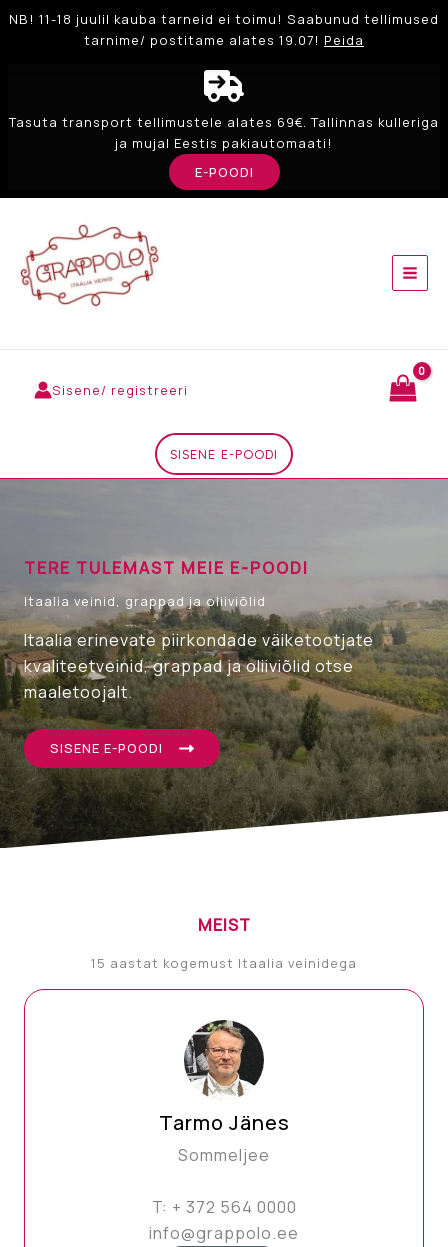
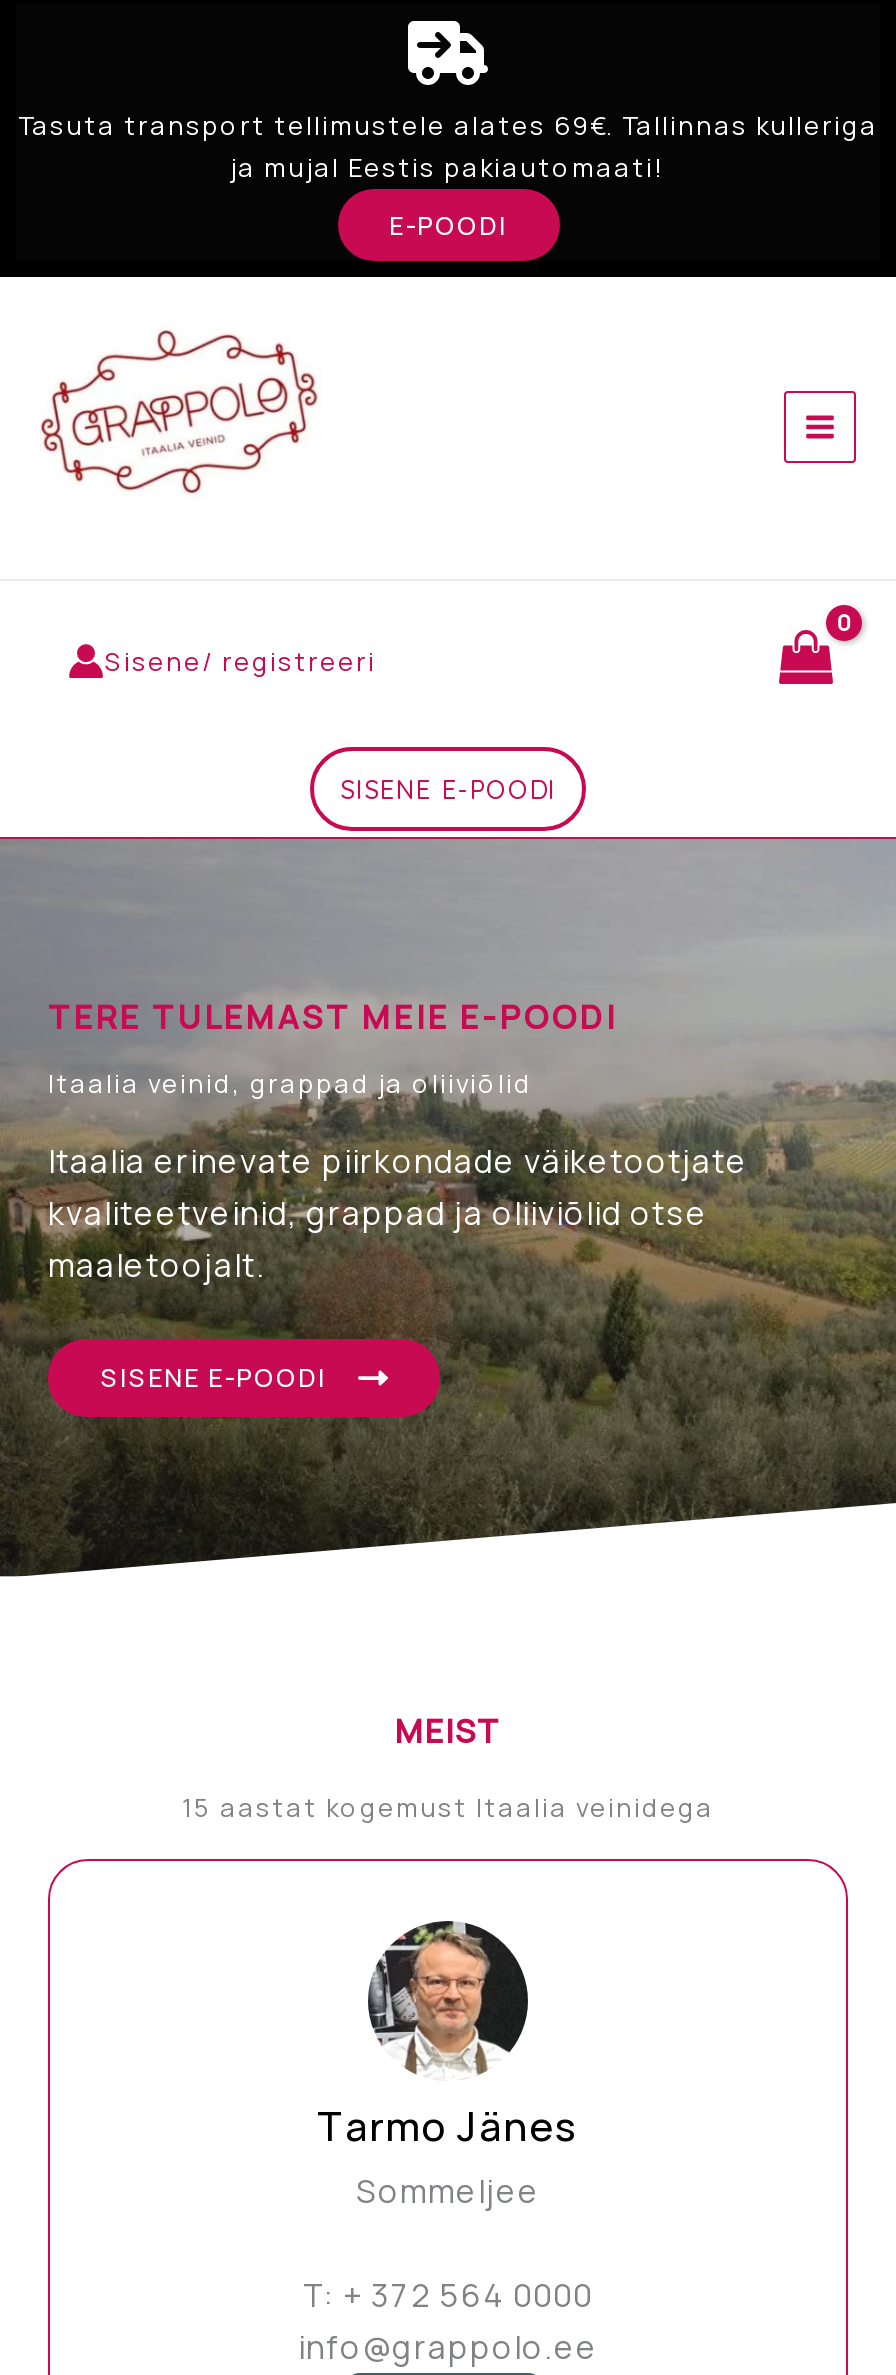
- NB! 11-18 juulil kauba tarneid ei toimu! Saabunud tellimused
- tarnime/ postitame alates 19.07! Peida
